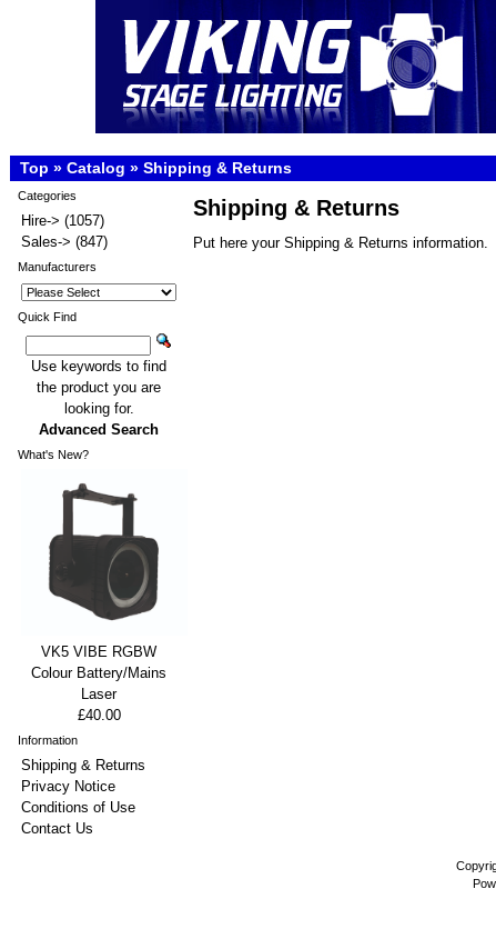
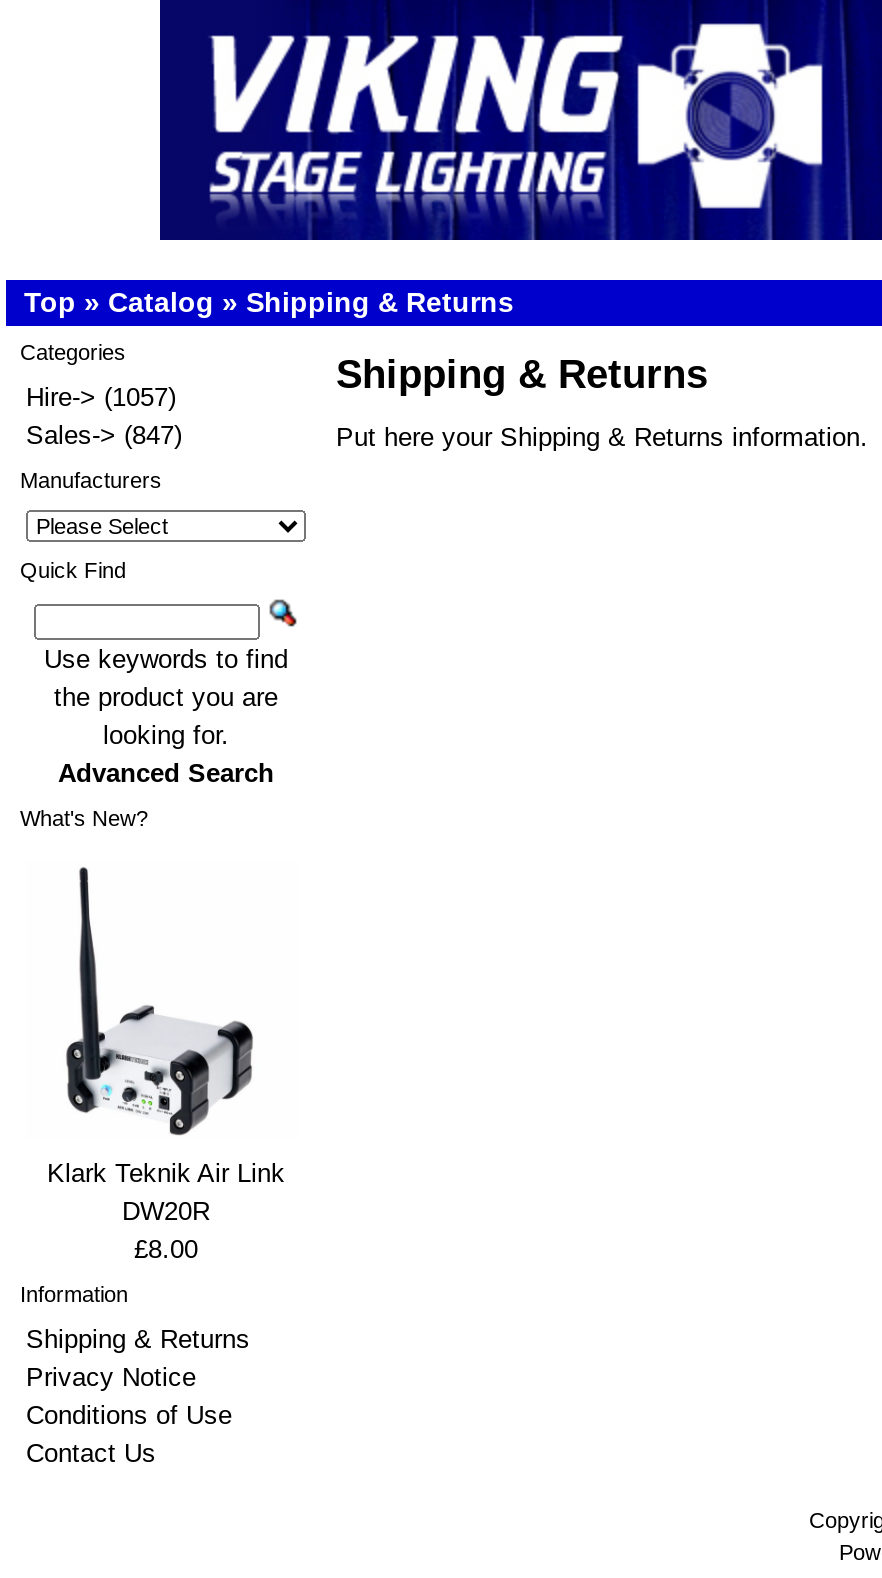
- [image]
- VK5 VIBE RGBW
- Colour Battery/Mains
- Laser
- £40.00
+ [image]
+ Klark Teknik Air Link
+ DW20R
+ £8.00
